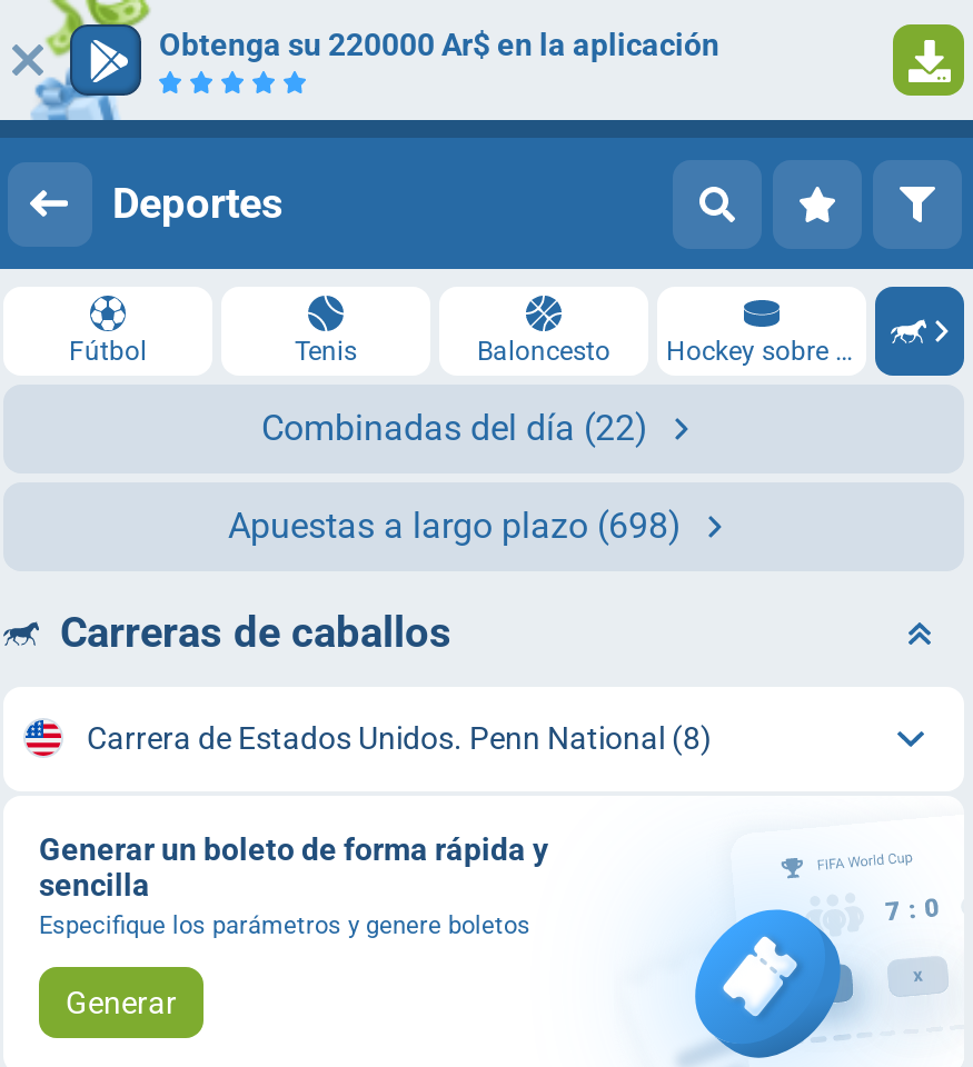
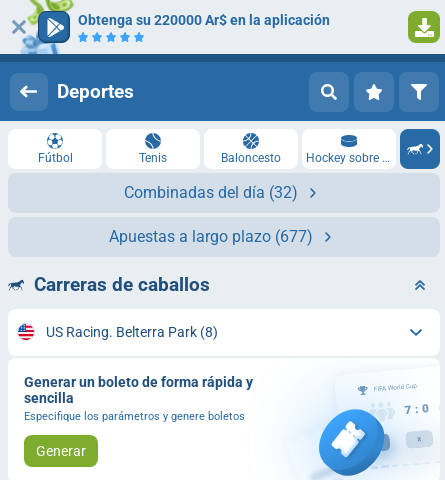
- Combinadas del día (22)
+ Combinadas del día (32)

- Apuestas a largo plazo (698)
+ Apuestas a largo plazo (677)

- Carrera de Estados Unidos. Penn National (8)
+ US Racing. Belterra Park (8)
